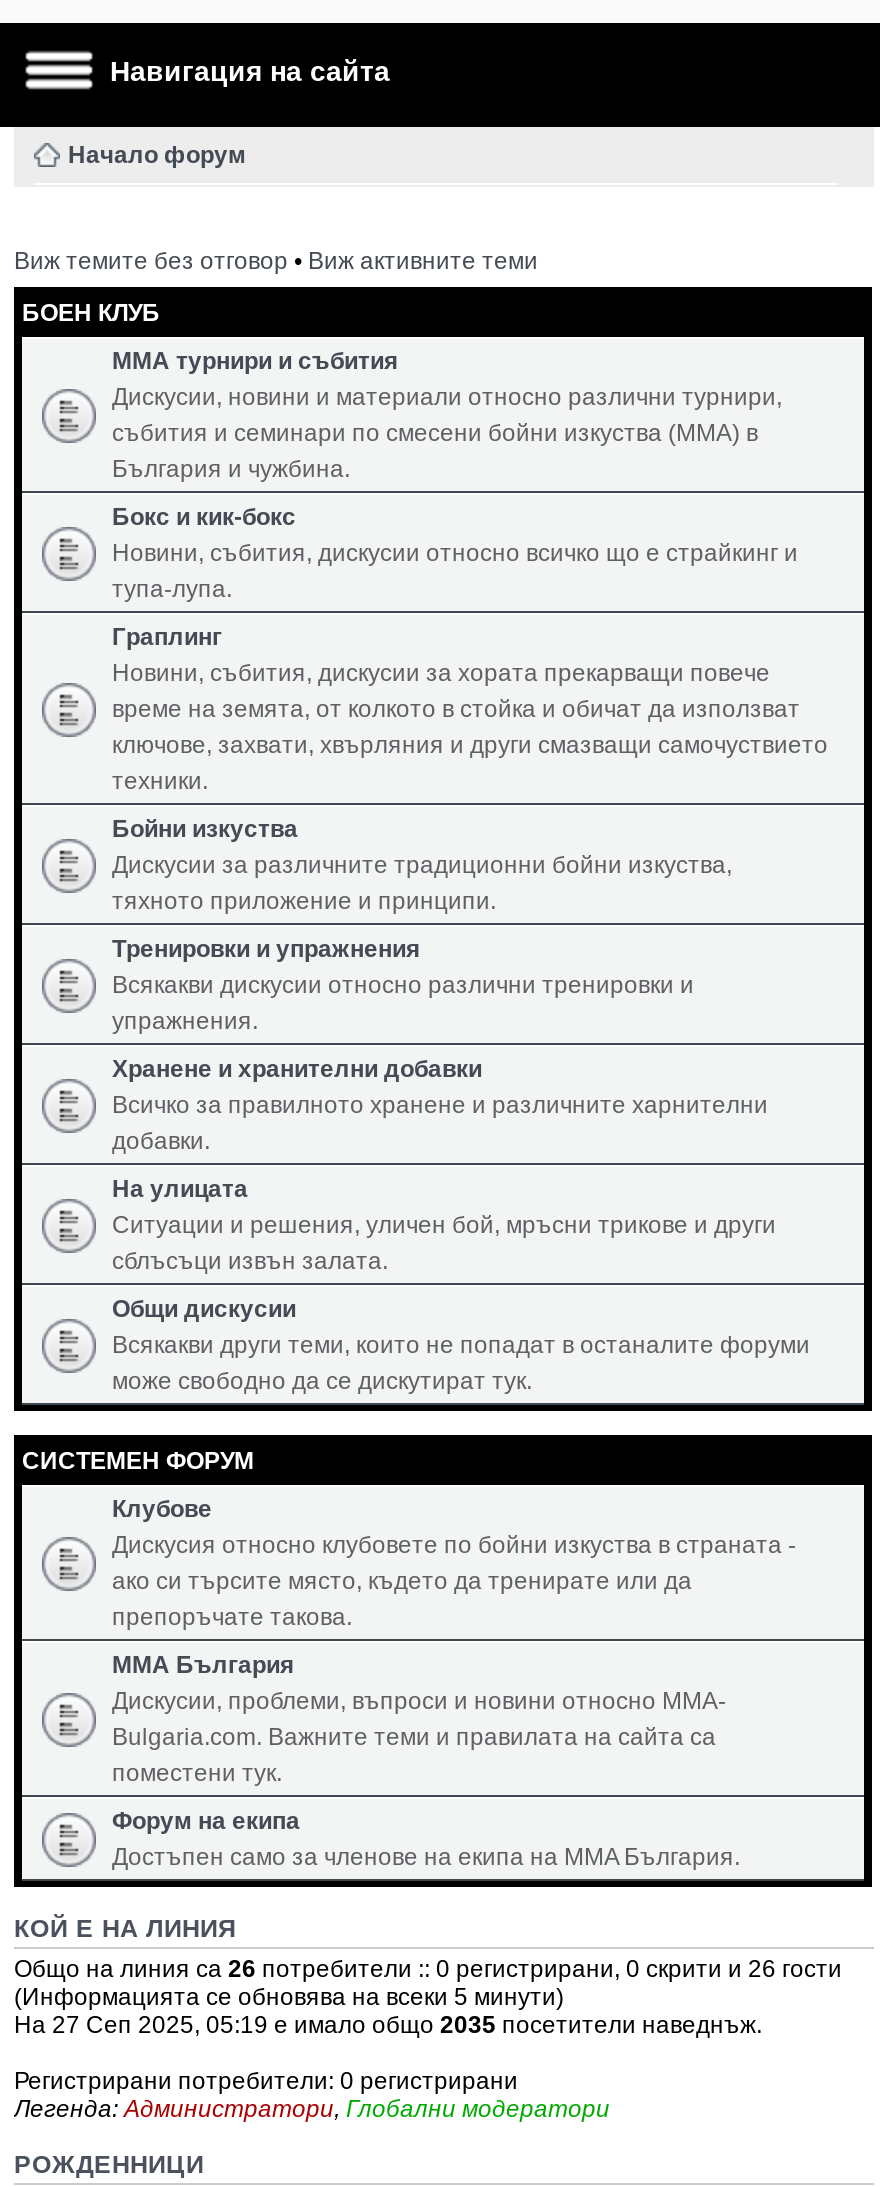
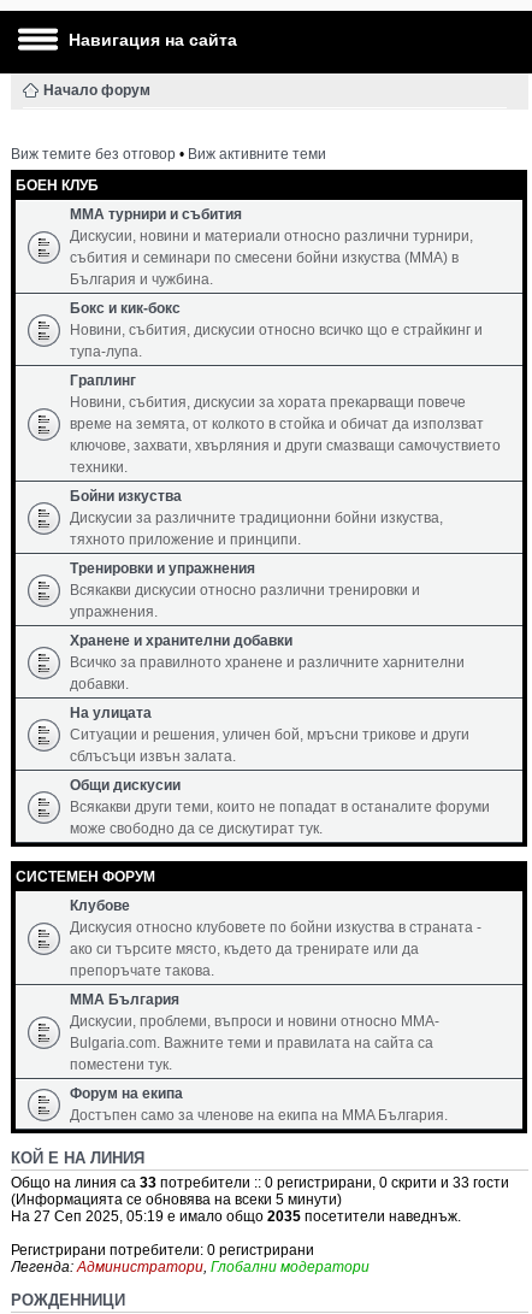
- Общо на линия са 26 потребители :: 0 регистрирани, 0 скрити и 26 гости
+ Общо на линия са 33 потребители :: 0 регистрирани, 0 скрити и 33 гости
